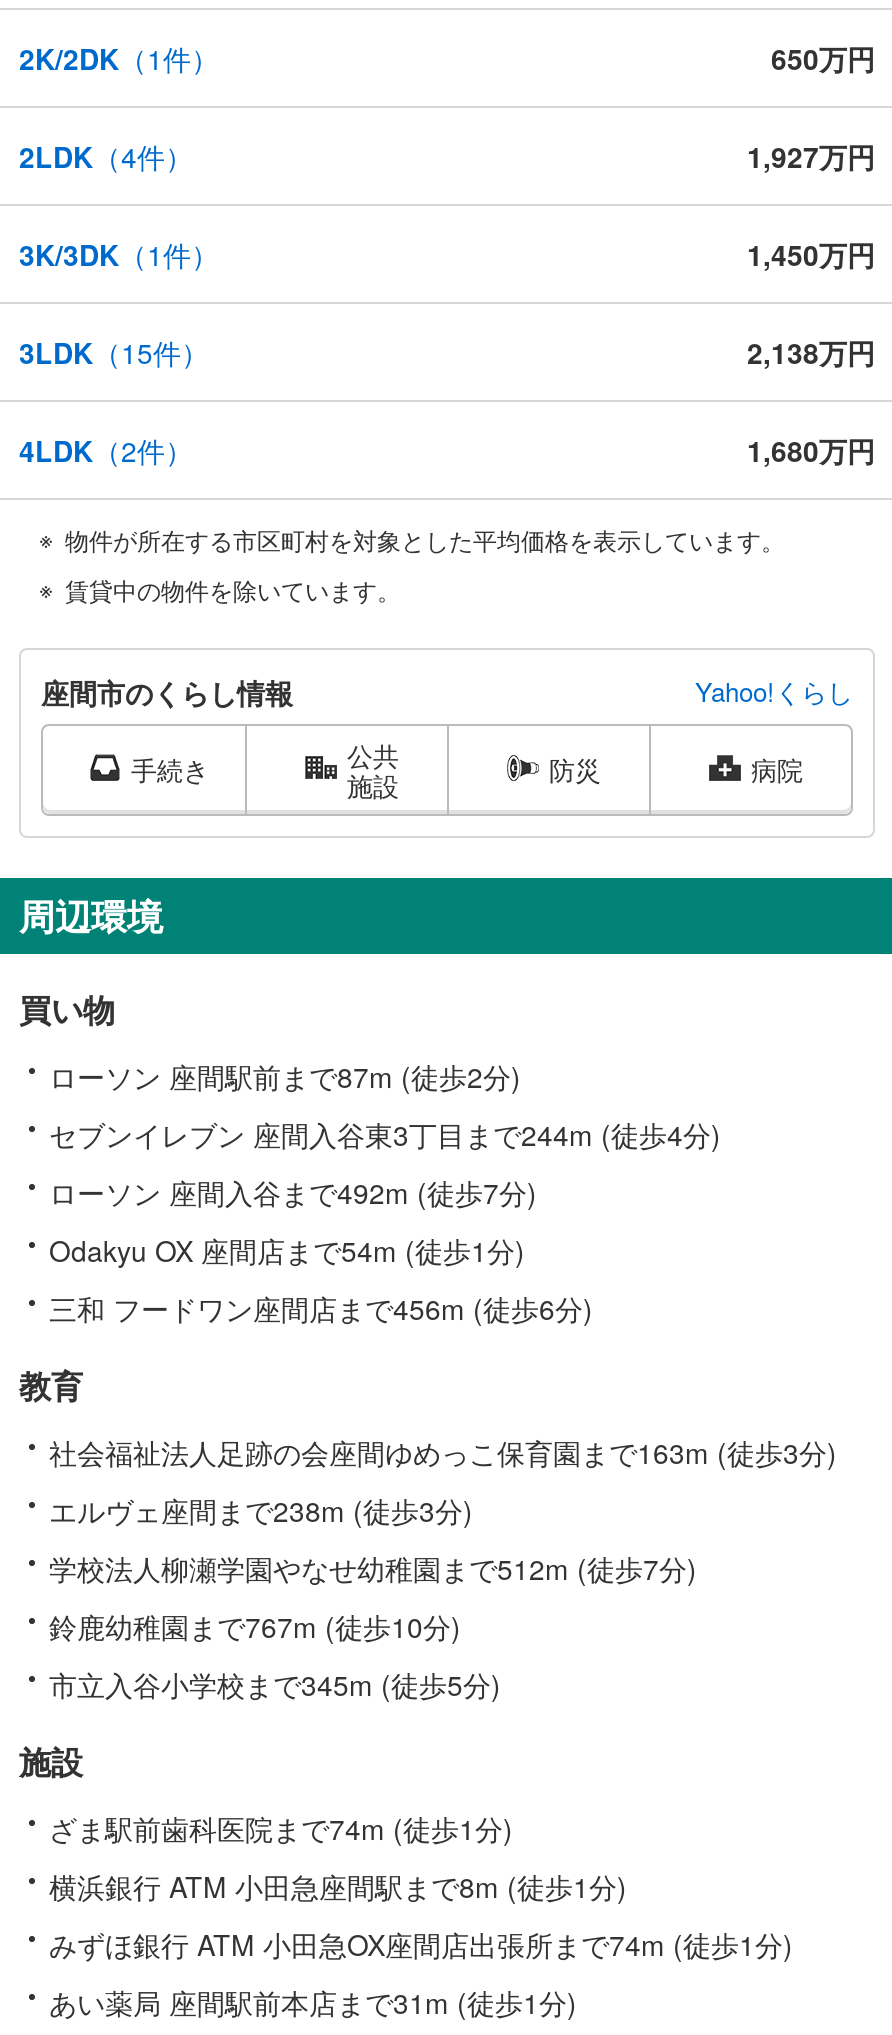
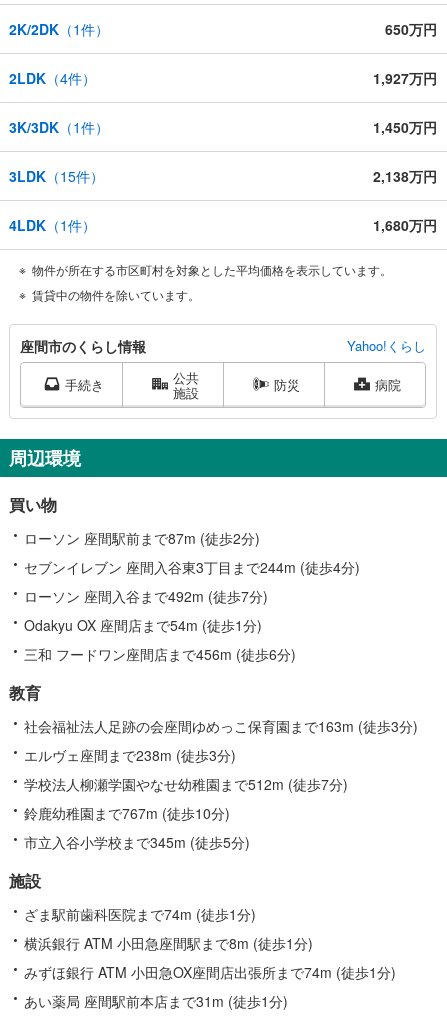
- 4LDK（2件）
+ 4LDK（1件）
